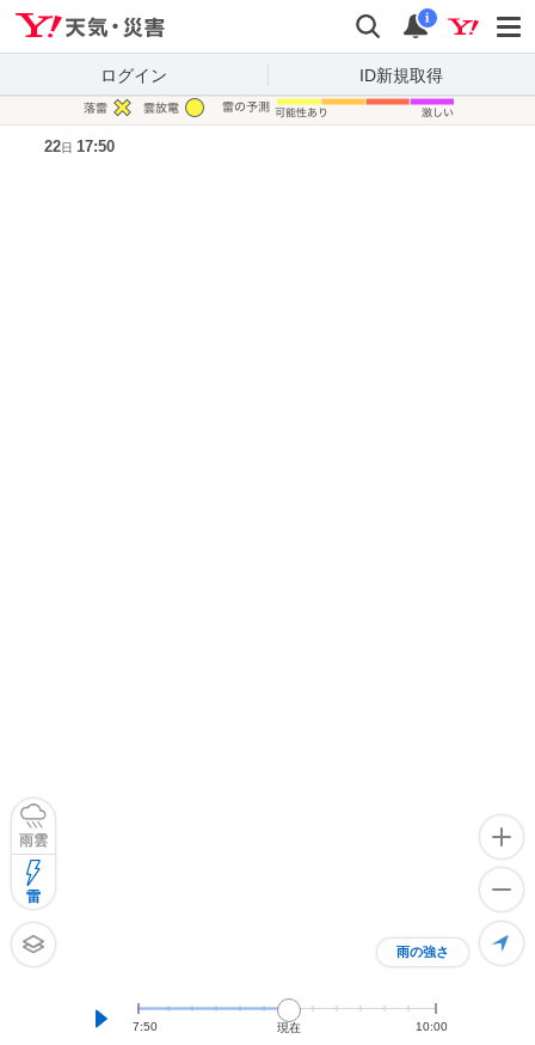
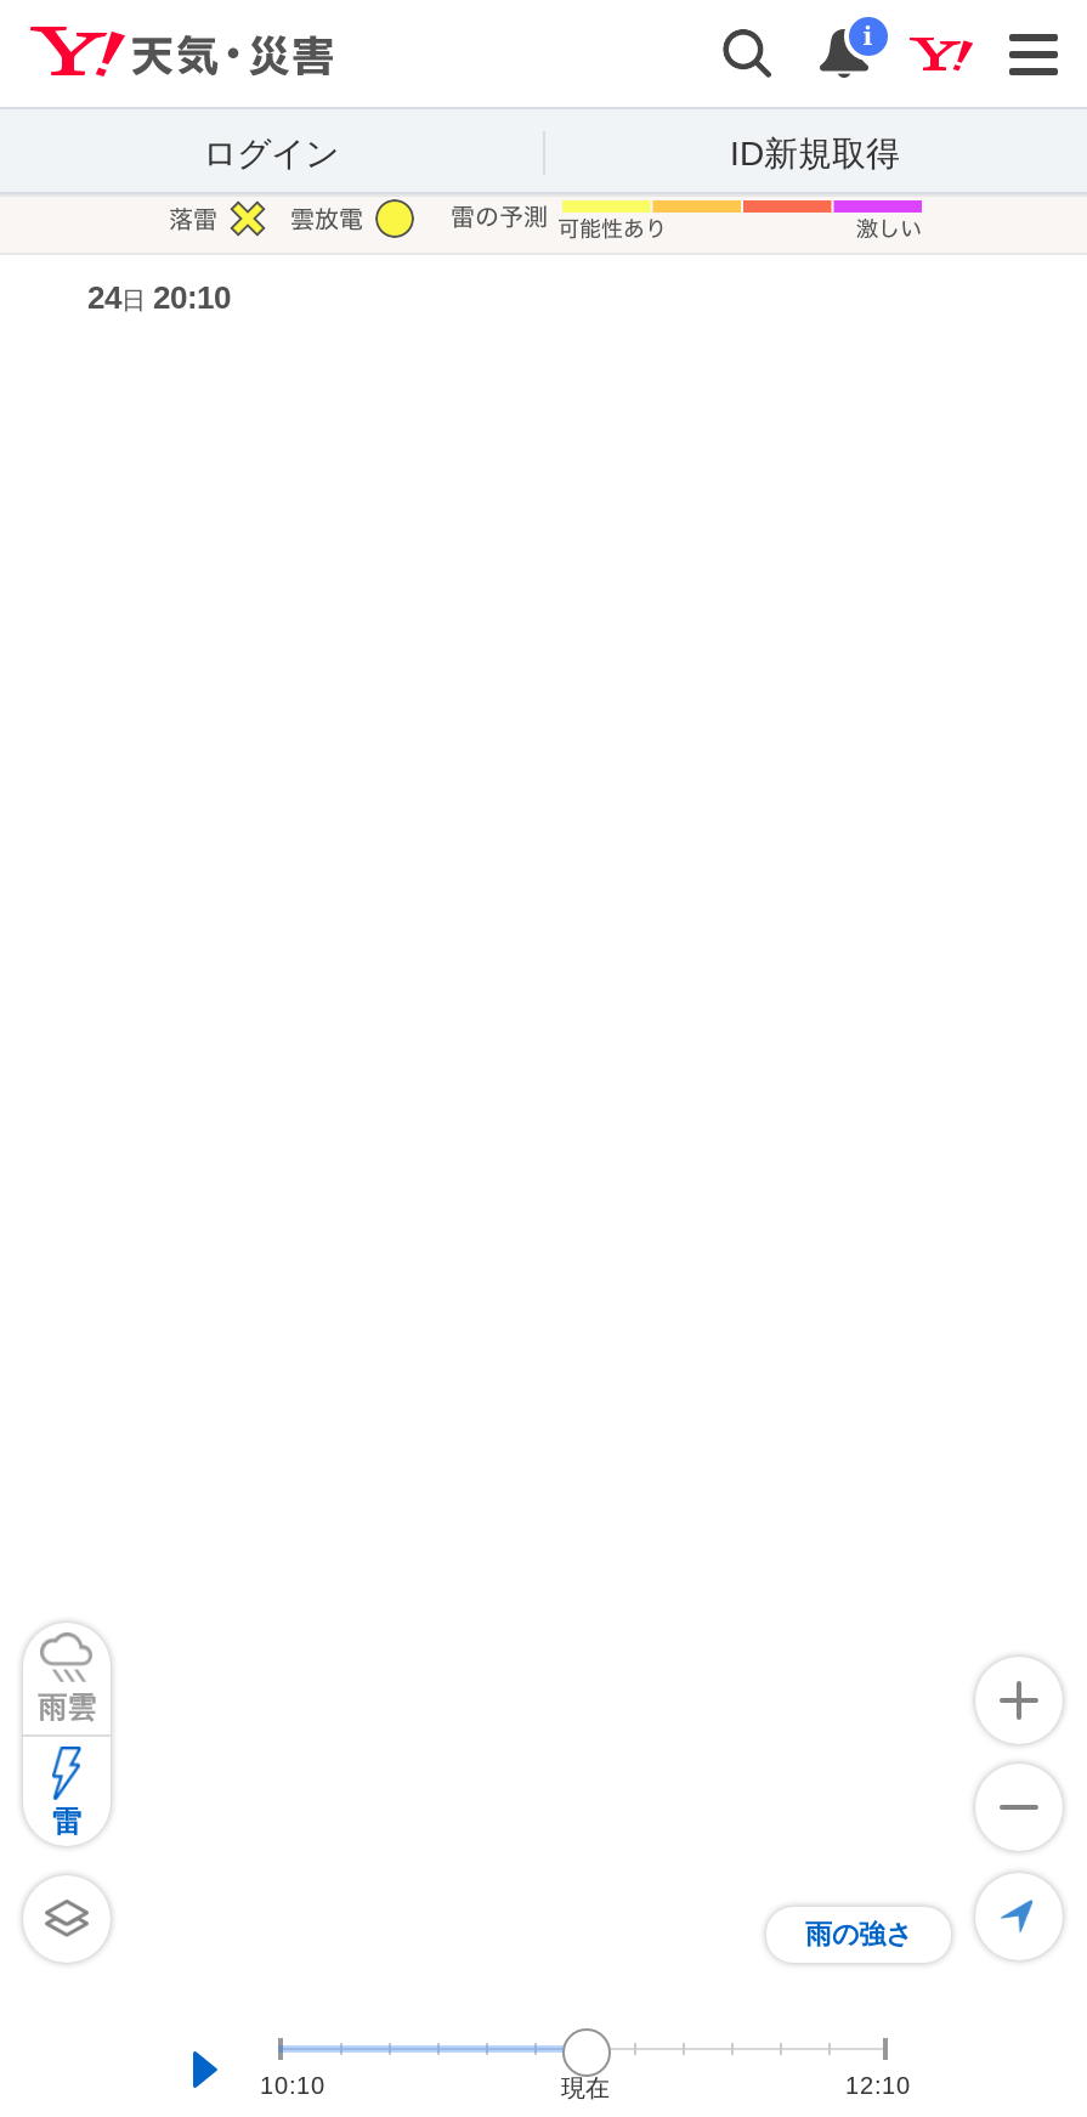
- 22日 17:50
+ 24日 20:10

- 7:50
+ 10:10

- 10:00
+ 12:10
